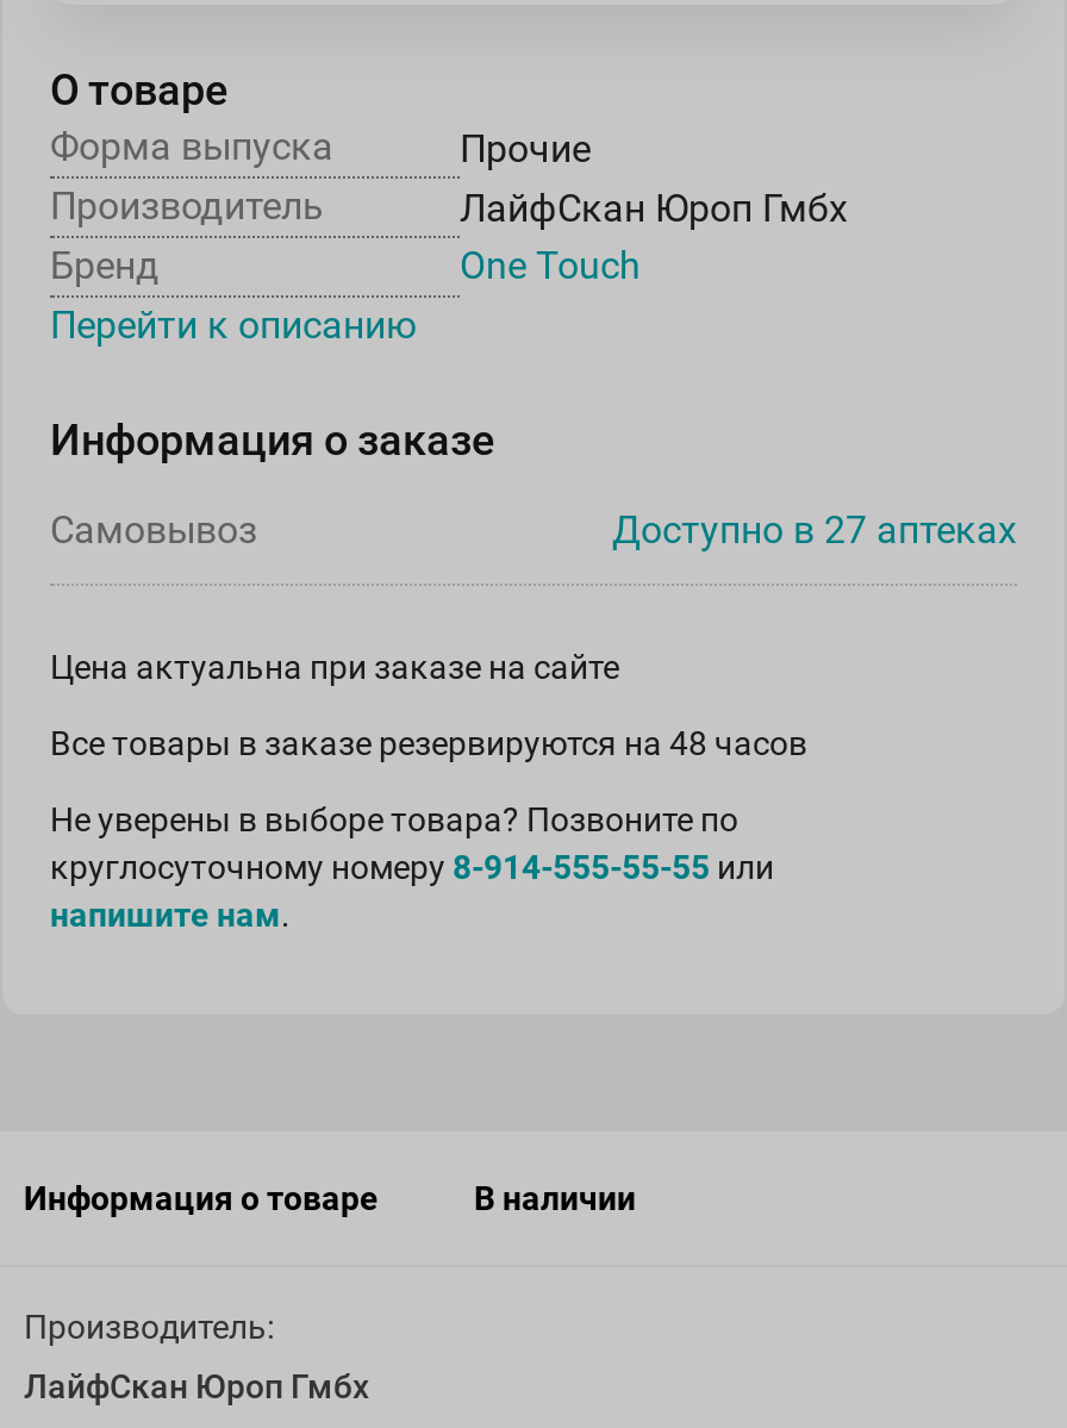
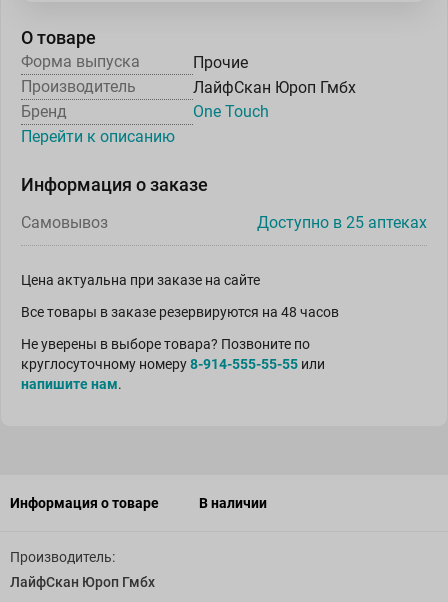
- Доступно в 27 аптеках
+ Доступно в 25 аптеках
